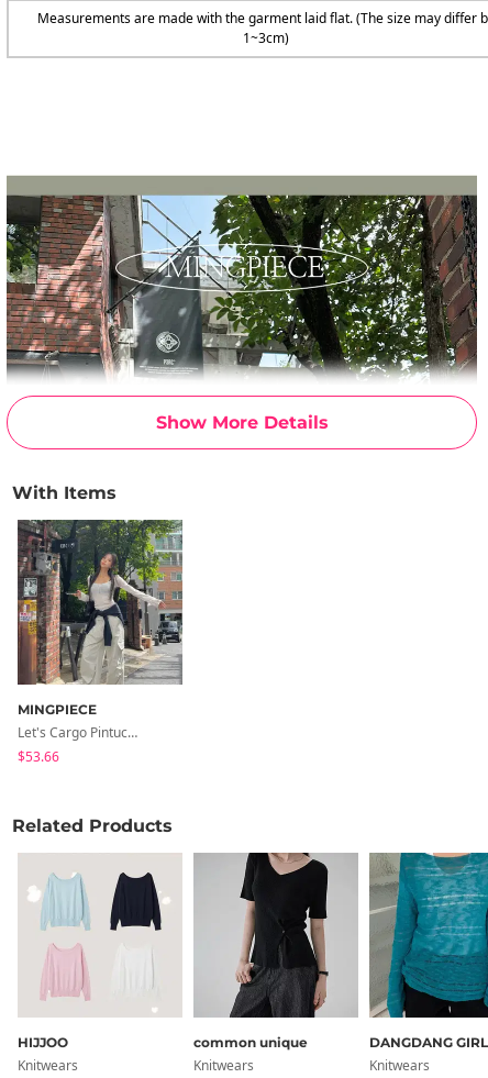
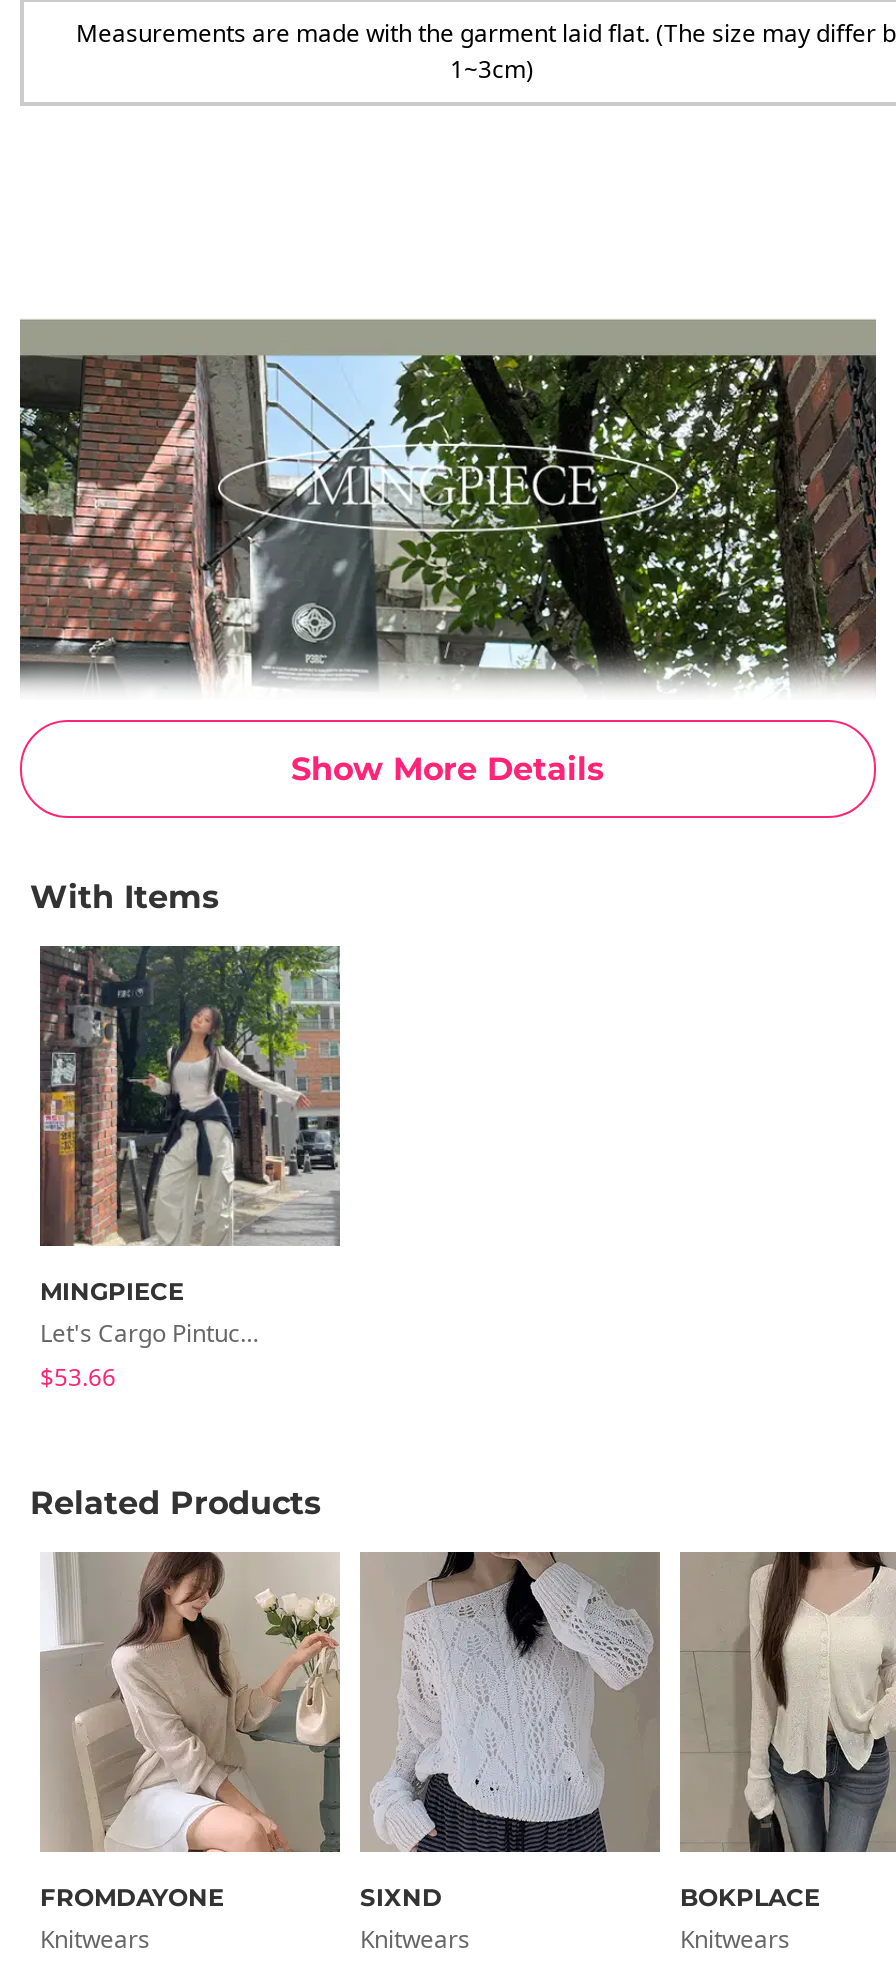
- [image]
- HIJJOO
+ [image]
+ FROMDAYONE

- [image]
- common unique
+ [image]
+ SIXND

- [image]
- DANGDANG GIRL
+ [image]
+ BOKPLACE
